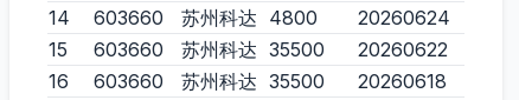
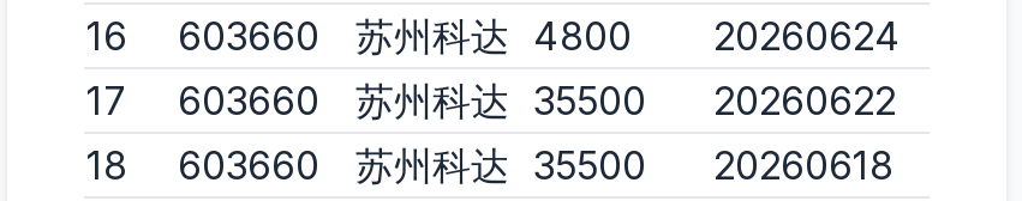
- 14 603660 苏州科达 4800 20260624
+ 16 603660 苏州科达 4800 20260624

- 15 603660 苏州科达 35500 20260622
+ 17 603660 苏州科达 35500 20260622

- 16 603660 苏州科达 35500 20260618
+ 18 603660 苏州科达 35500 20260618
